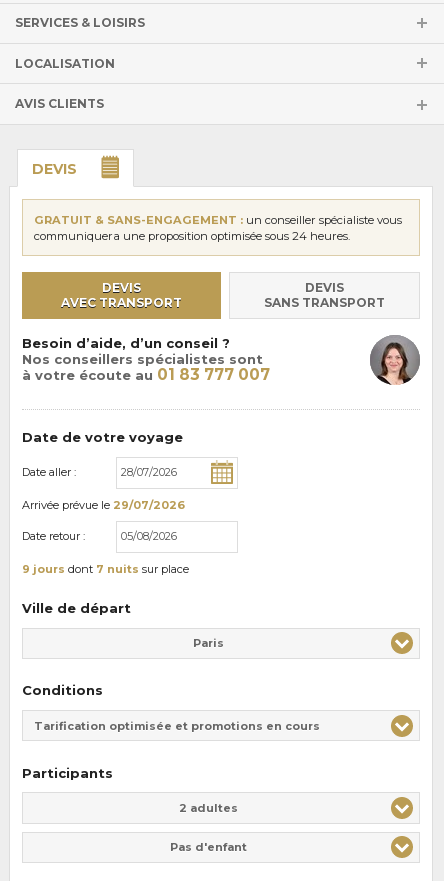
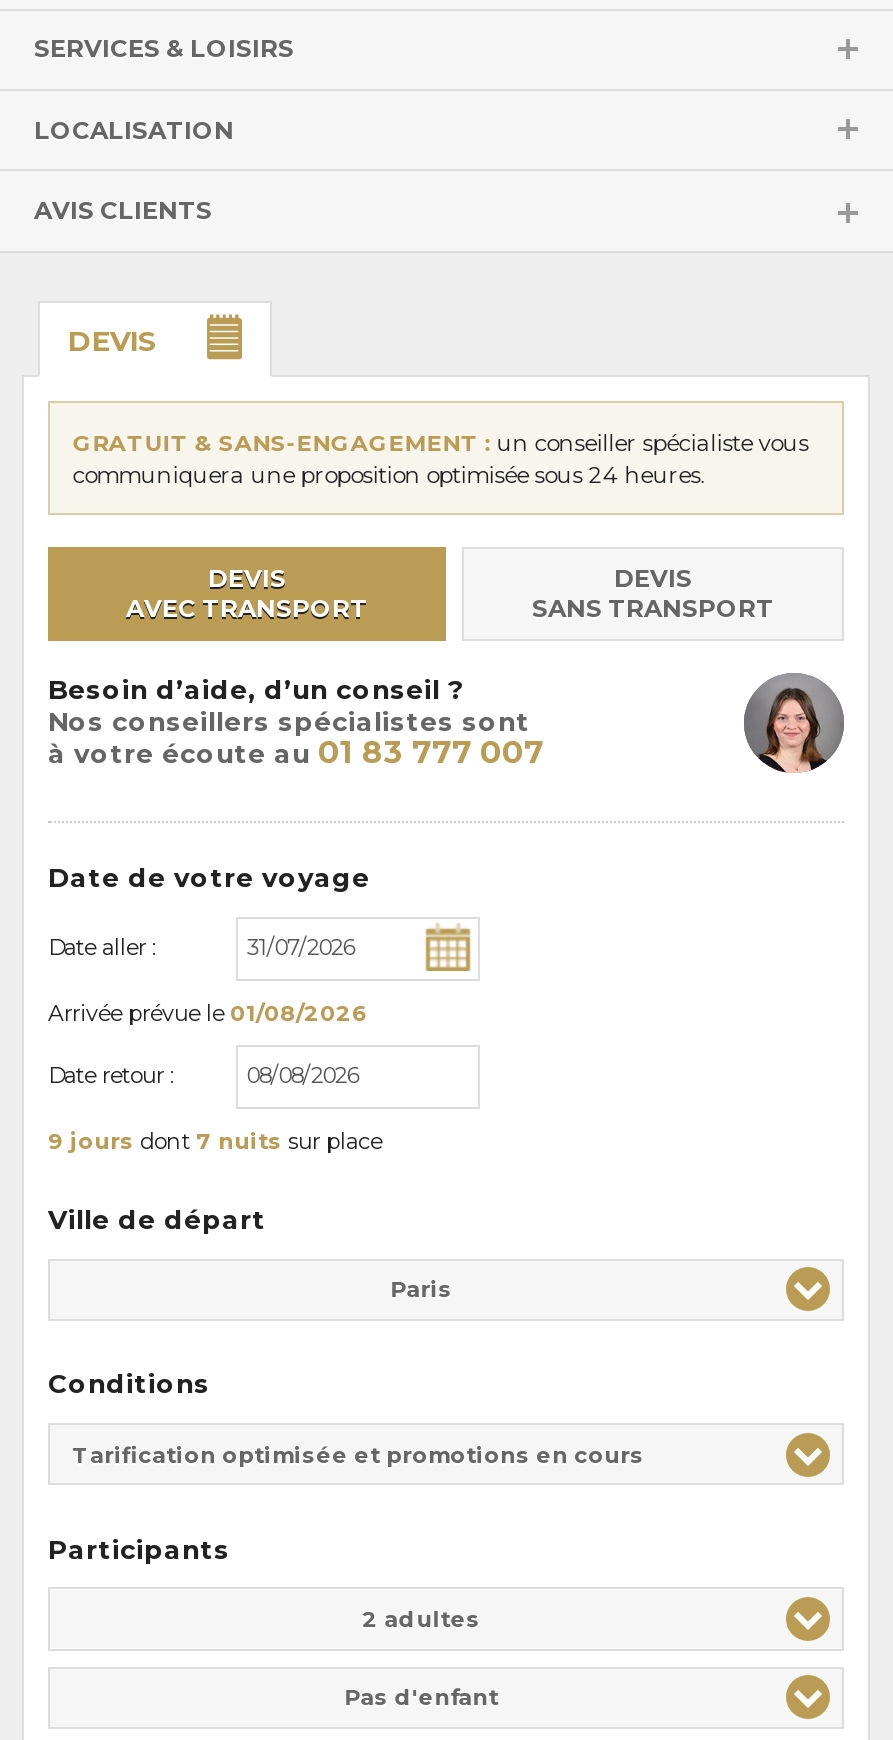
- Arrivée prévue le 29/07/2026
+ Arrivée prévue le 01/08/2026
